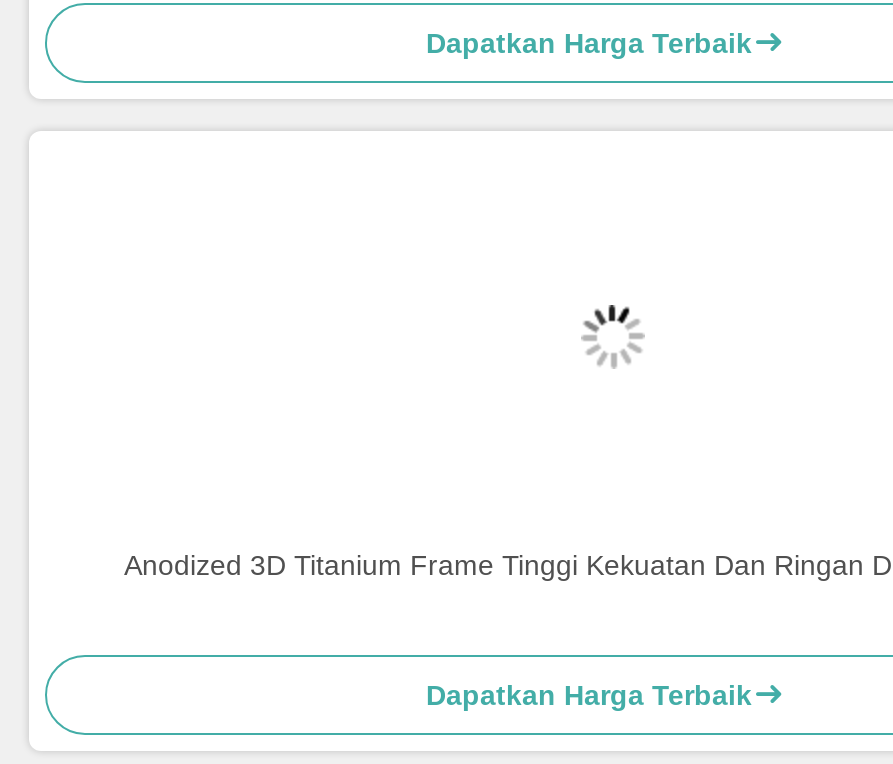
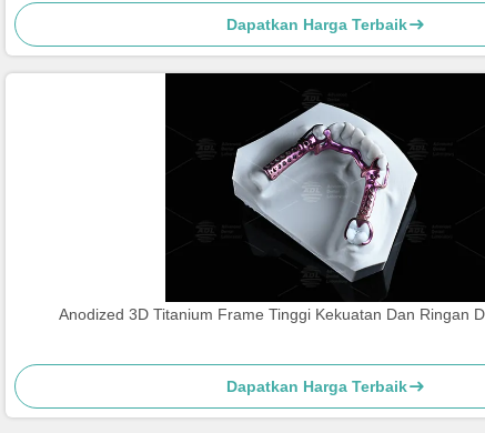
+ [image]
